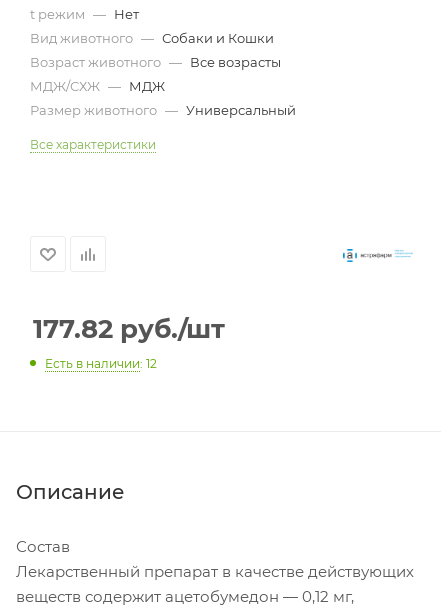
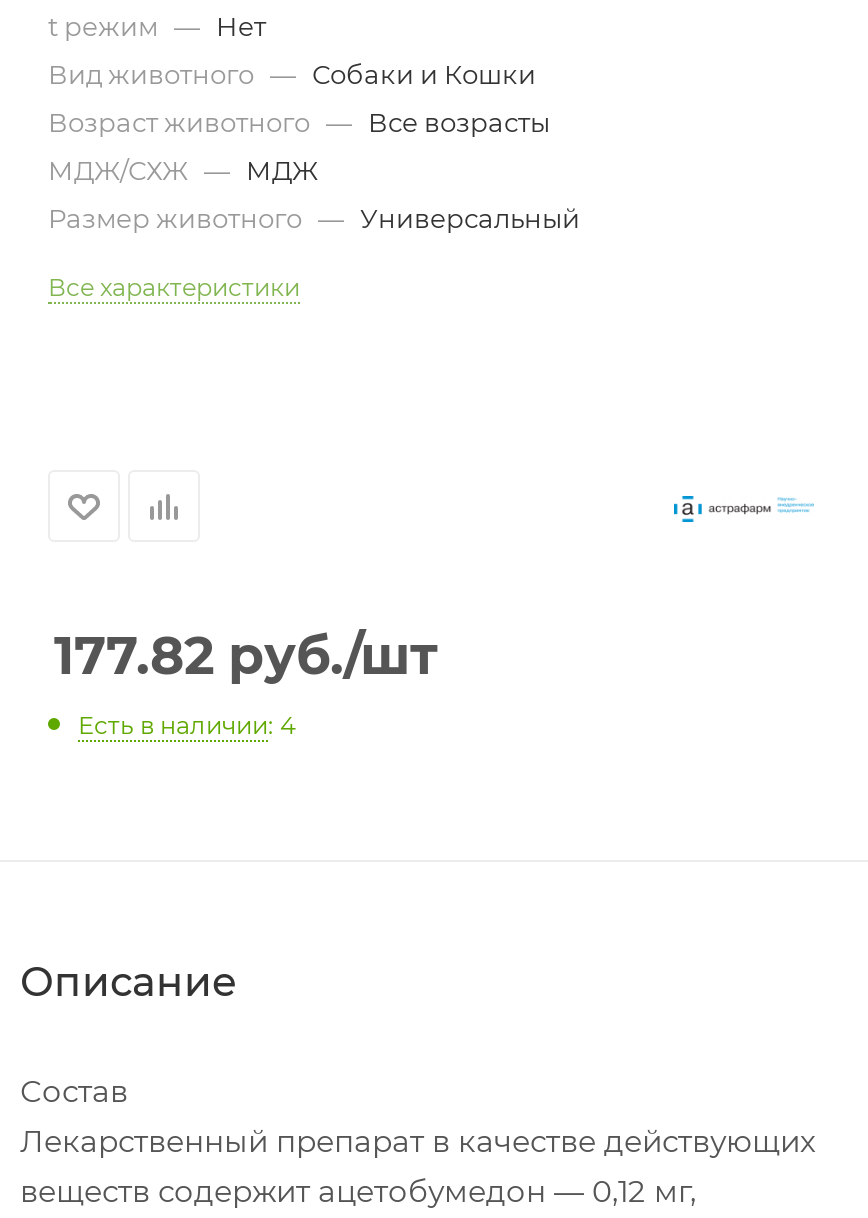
- Есть в наличии: 12
+ Есть в наличии: 4
